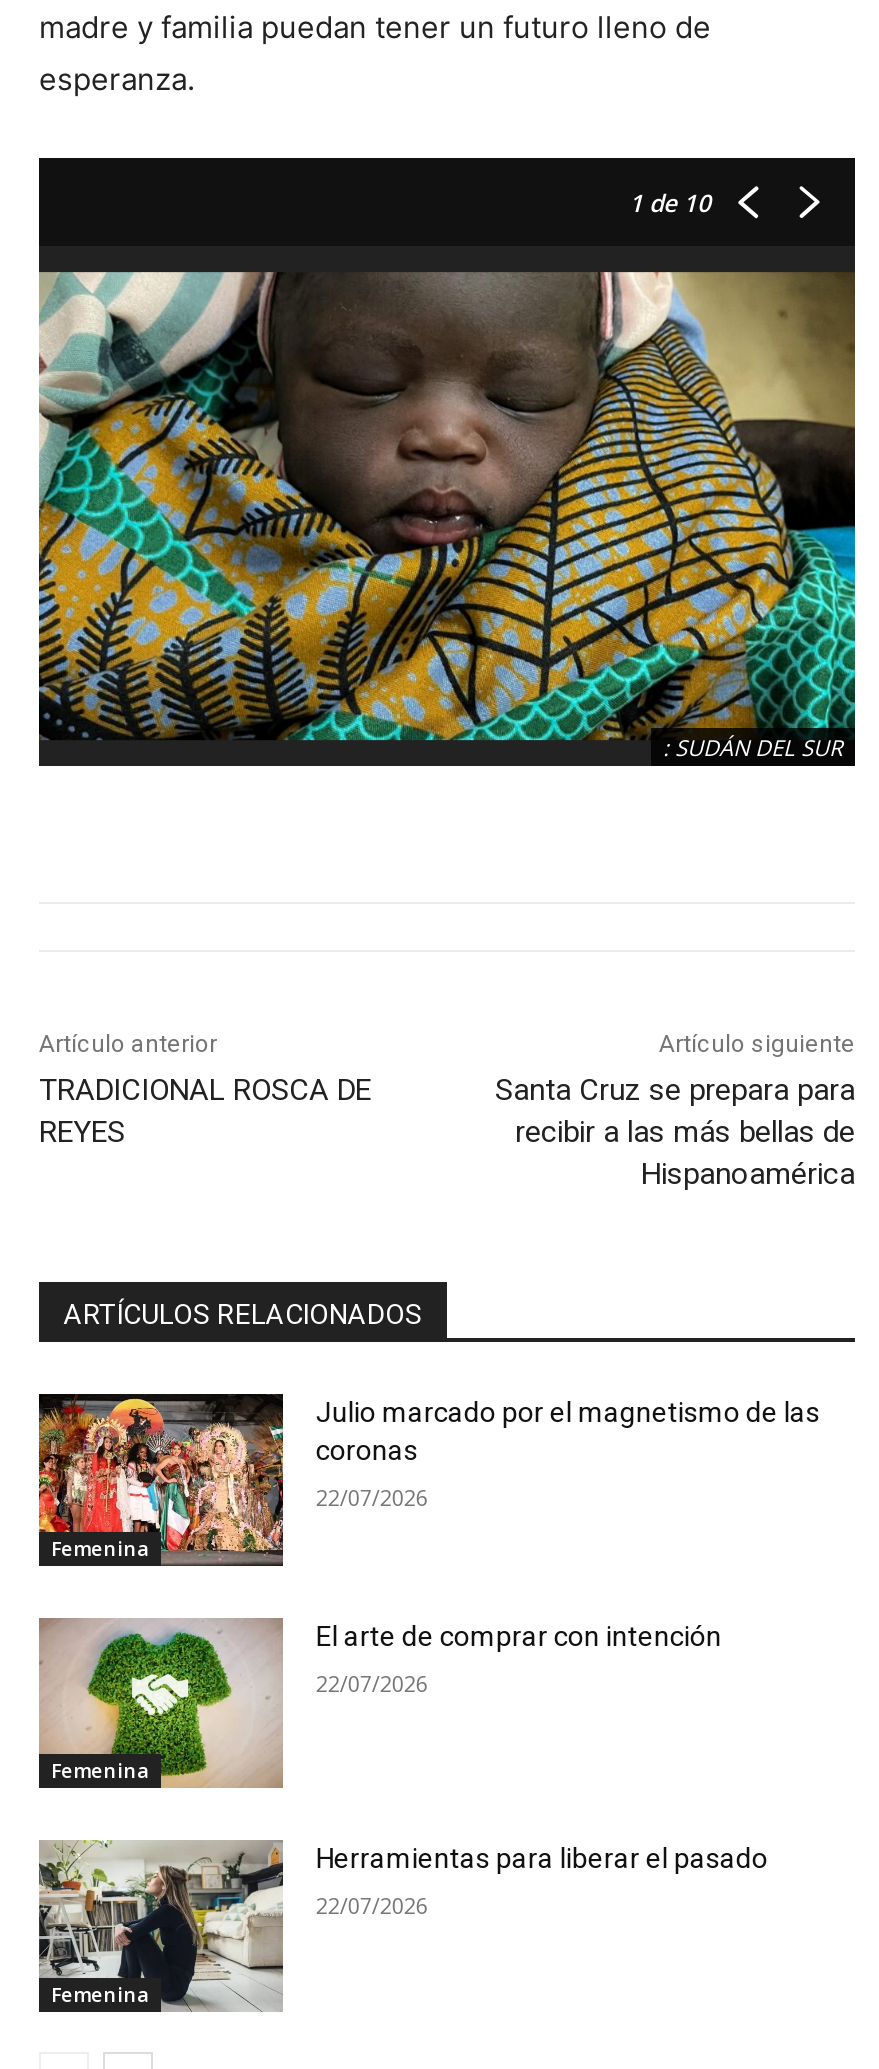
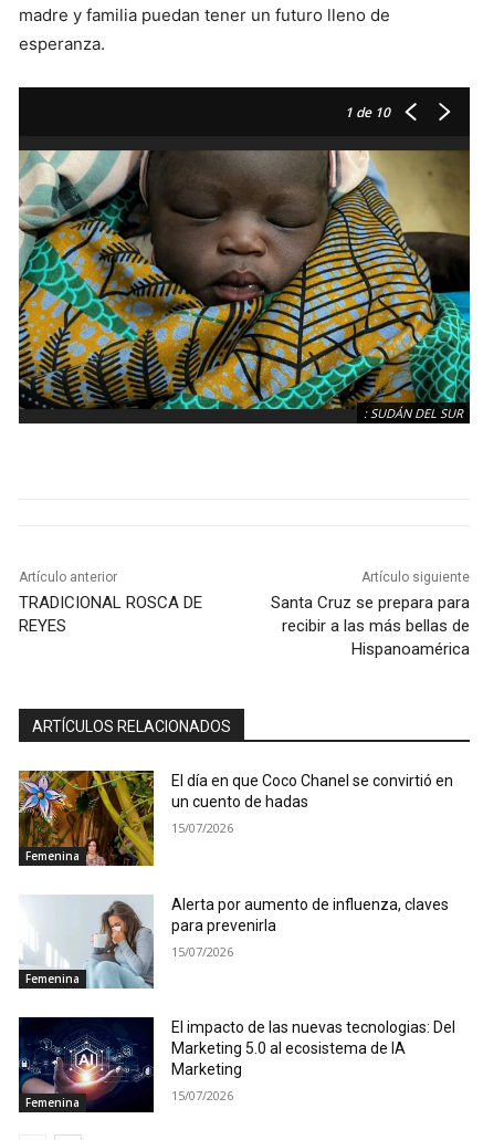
- [image]
- Julio marcado por el magnetismo de las
- coronas
+ [image]
+ El día en que Coco Chanel se convirtió en
+ un cuento de hadas

- 22/07/2026
+ 15/07/2026

- [image]
- El arte de comprar con intención
+ [image]
+ Alerta por aumento de influenza, claves
+ para prevenirla

- 22/07/2026
+ 15/07/2026

- [image]
- Herramientas para liberar el pasado
+ [image]
+ El impacto de las nuevas tecnologias: Del
+ Marketing 5.0 al ecosistema de IA
+ Marketing

- 22/07/2026
+ 15/07/2026
